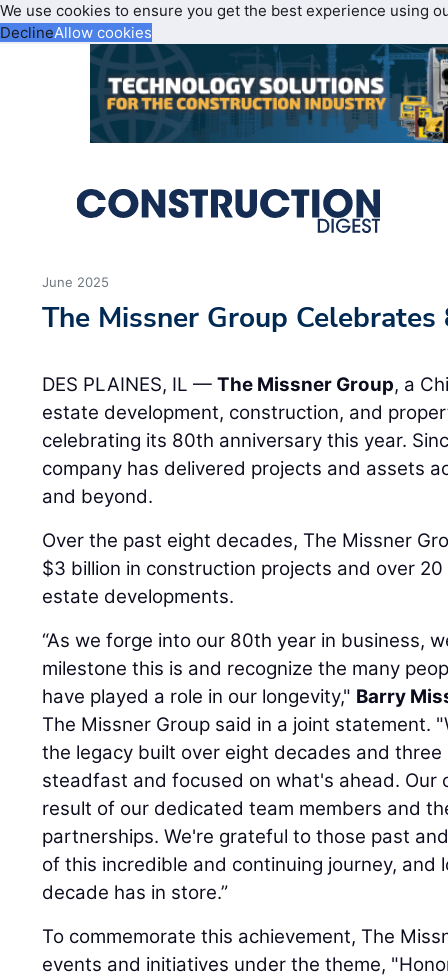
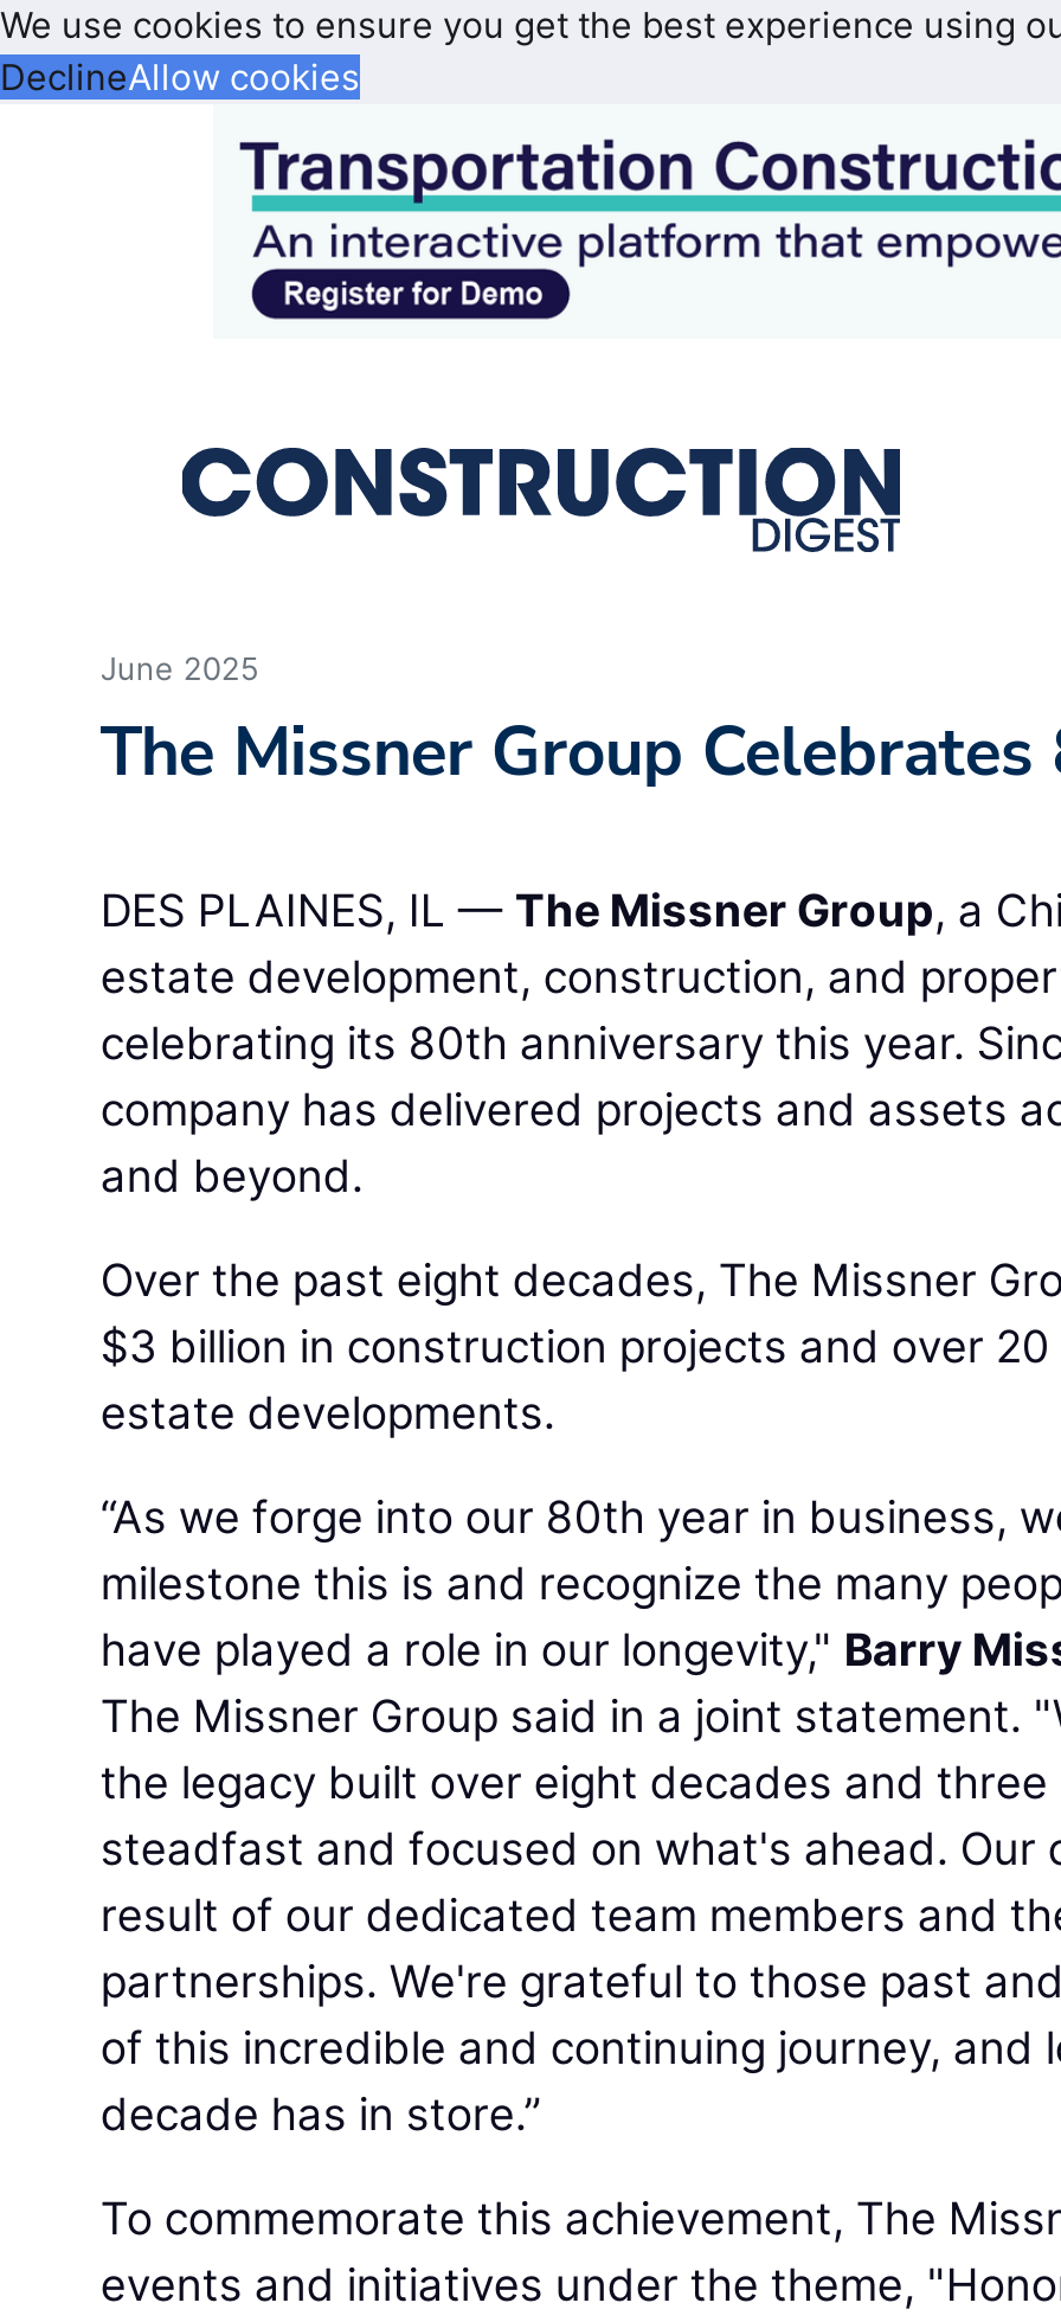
- [image]
+ [image]
